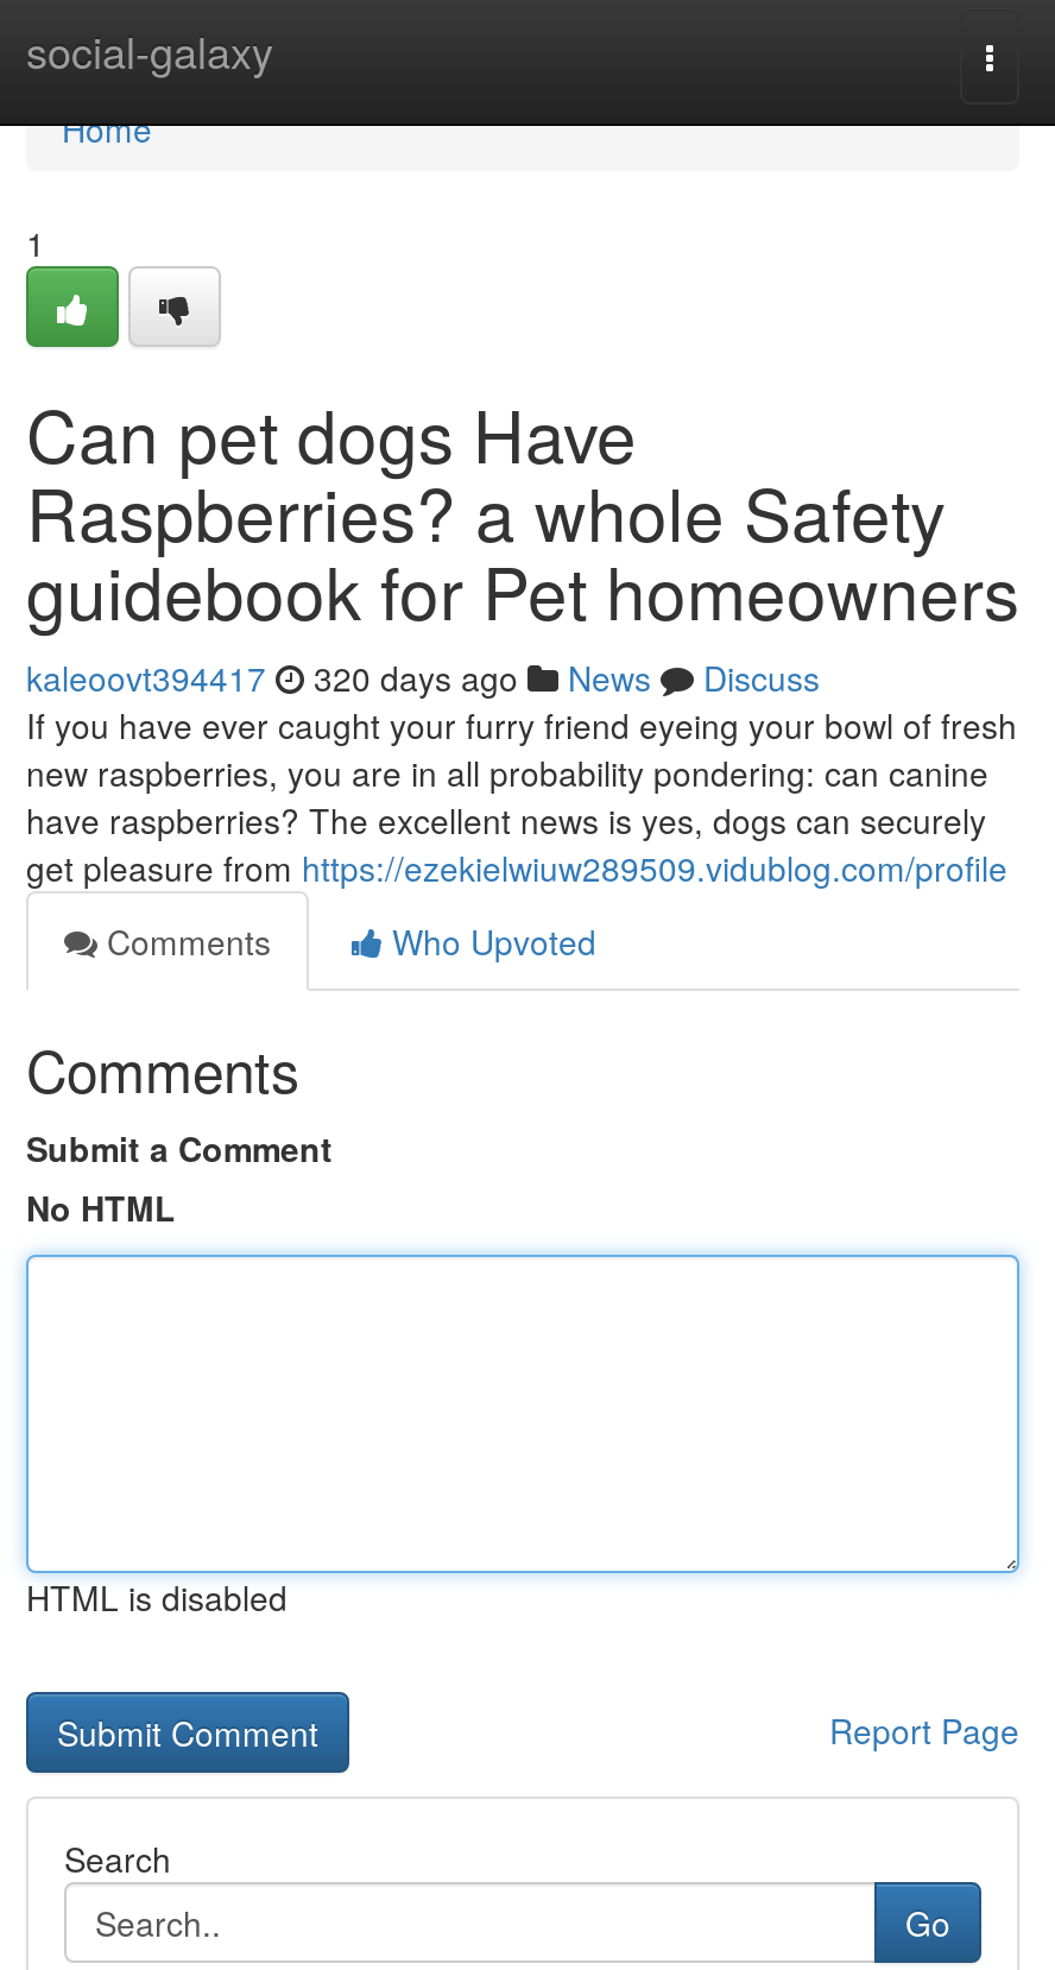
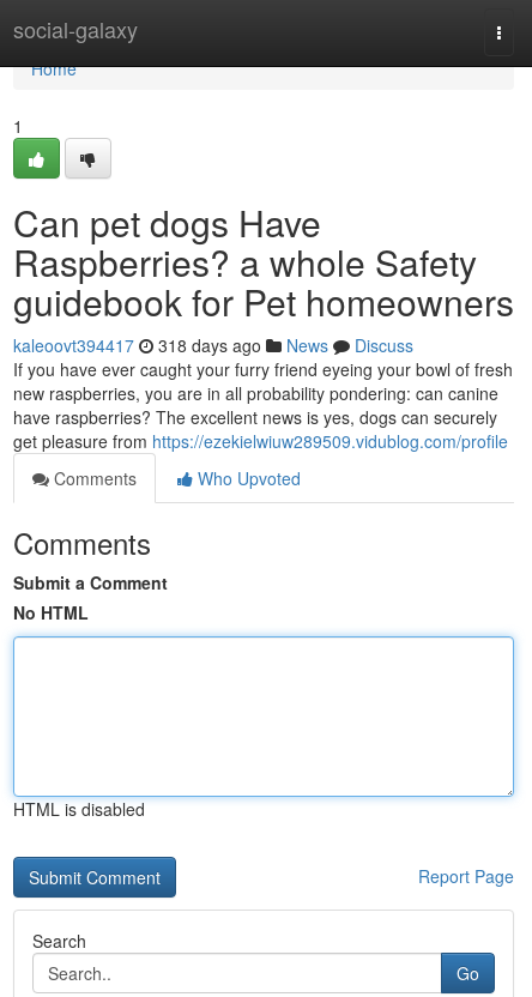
- kaleoovt394417 320 days ago News Discuss
+ kaleoovt394417 318 days ago News Discuss
